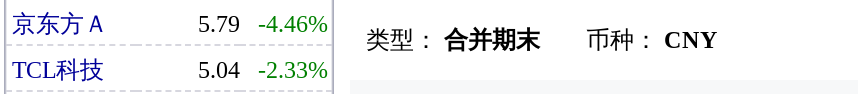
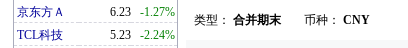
- 5.79
+ 6.23

- -4.46%
+ -1.27%

- 5.04
+ 5.23

- -2.33%
+ -2.24%
